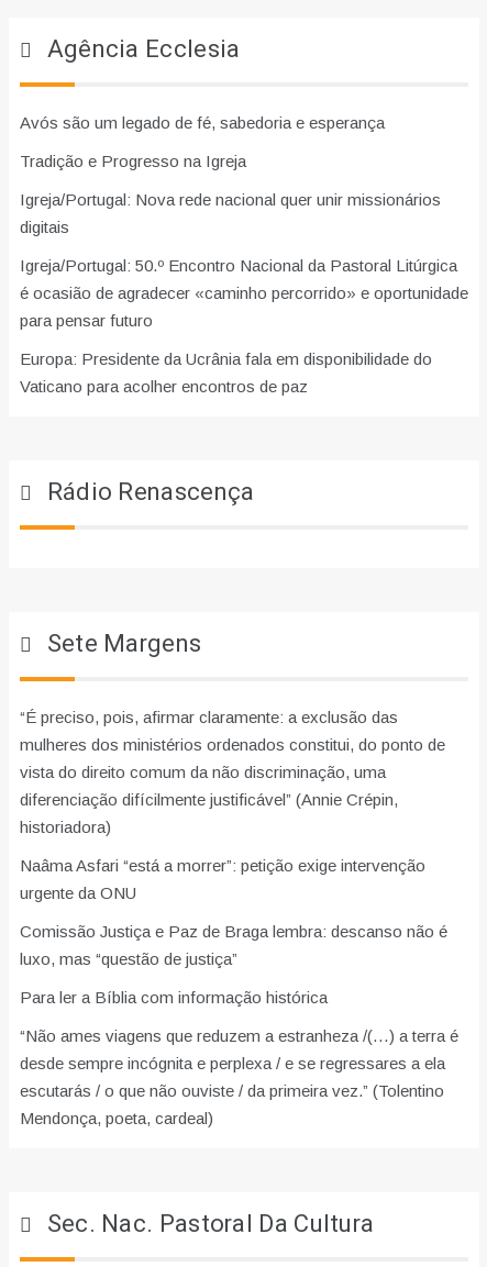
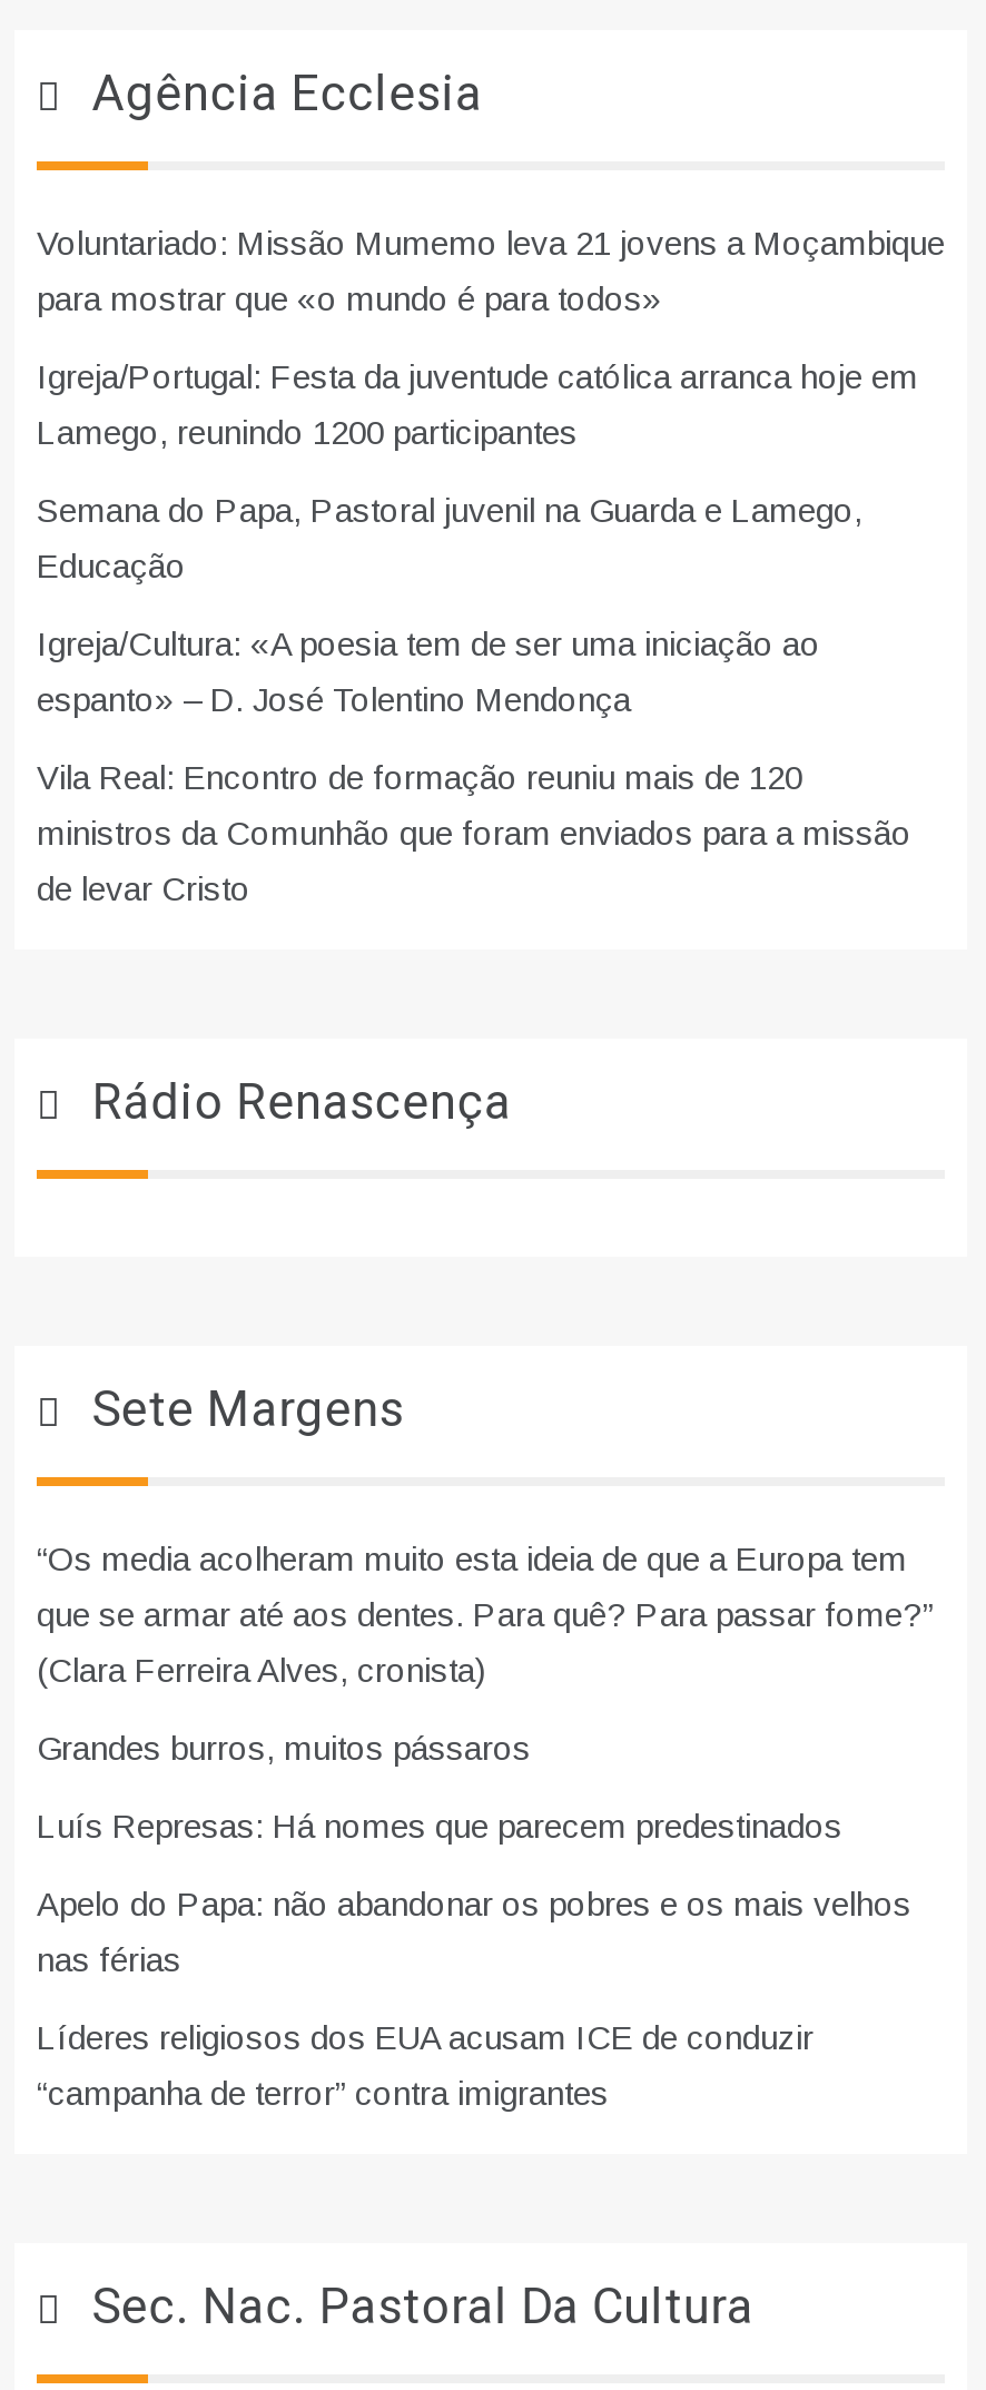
- Avós são um legado de fé, sabedoria e esperança
- Tradição e Progresso na Igreja
- Igreja/Portugal: Nova rede nacional quer unir missionários
- digitais
- Igreja/Portugal: 50.º Encontro Nacional da Pastoral Litúrgica
- é ocasião de agradecer «caminho percorrido» e oportunidade
- para pensar futuro
- Europa: Presidente da Ucrânia fala em disponibilidade do
- Vaticano para acolher encontros de paz
+ Voluntariado: Missão Mumemo leva 21 jovens a Moçambique
+ para mostrar que «o mundo é para todos»
+ Igreja/Portugal: Festa da juventude católica arranca hoje em
+ Lamego, reunindo 1200 participantes
+ Semana do Papa, Pastoral juvenil na Guarda e Lamego,
+ Educação
+ Igreja/Cultura: «A poesia tem de ser uma iniciação ao
+ espanto» – D. José Tolentino Mendonça
+ Vila Real: Encontro de formação reuniu mais de 120
+ ministros da Comunhão que foram enviados para a missão
+ de levar Cristo

moved down: Rádio Renascença | Sete Margens

- “É preciso, pois, afirmar claramente: a exclusão das
- mulheres dos ministérios ordenados constitui, do ponto de
- vista do direito comum da não discriminação, uma
- diferenciação difícilmente justificável” (Annie Crépin,
- historiadora)
- Naâma Asfari “está a morrer”: petição exige intervenção
- urgente da ONU
- Comissão Justiça e Paz de Braga lembra: descanso não é
- luxo, mas “questão de justiça”
- Para ler a Bíblia com informação histórica
- “Não ames viagens que reduzem a estranheza /(…) a terra é
- desde sempre incógnita e perplexa / e se regressares a ela
- escutarás / o que não ouviste / da primeira vez.” (Tolentino
- Mendonça, poeta, cardeal)
+ “Os media acolheram muito esta ideia de que a Europa tem
+ que se armar até aos dentes. Para quê? Para passar fome?”
+ (Clara Ferreira Alves, cronista)
+ Grandes burros, muitos pássaros
+ Luís Represas: Há nomes que parecem predestinados
+ Apelo do Papa: não abandonar os pobres e os mais velhos
+ nas férias
+ Líderes religiosos dos EUA acusam ICE de conduzir
+ “campanha de terror” contra imigrantes
